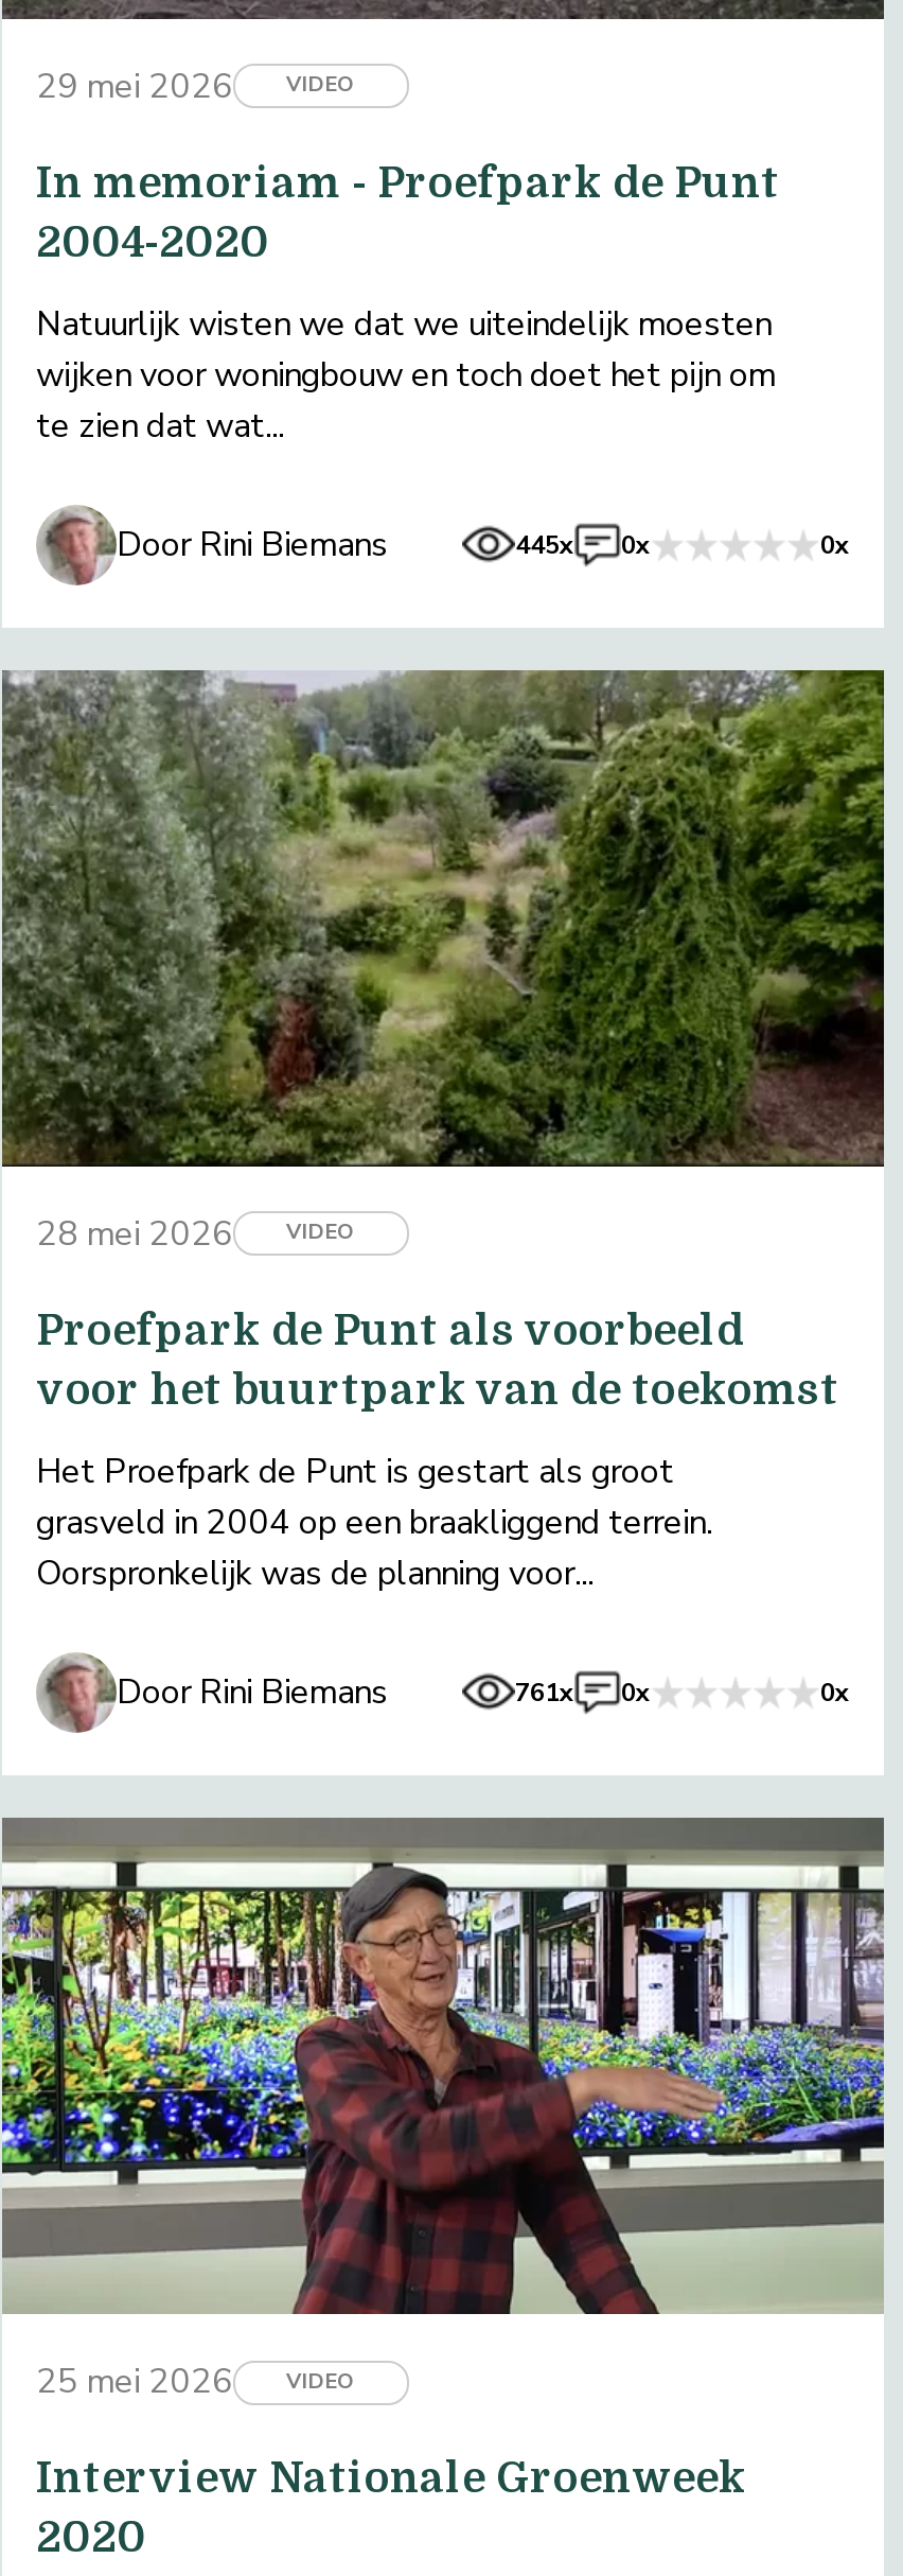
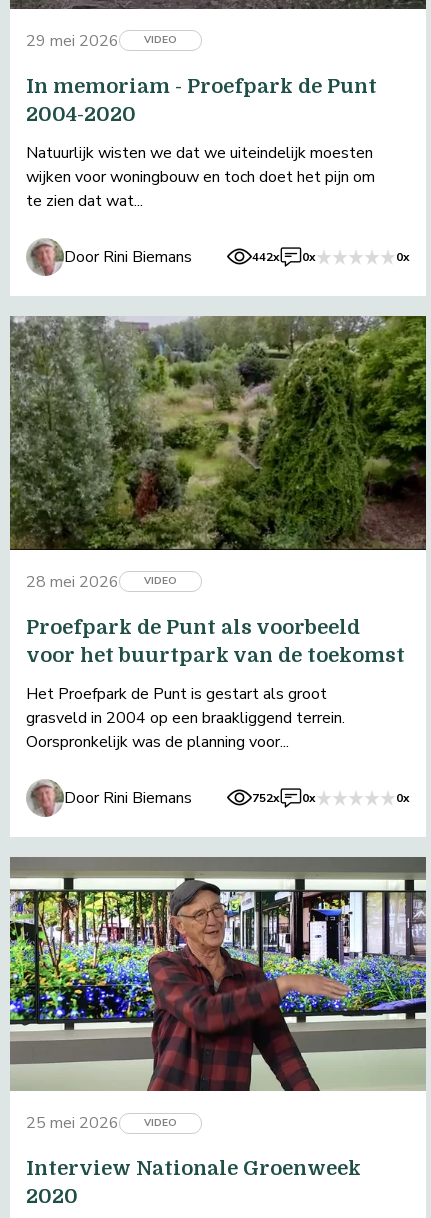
- 445x
+ 442x

- 761x
+ 752x
